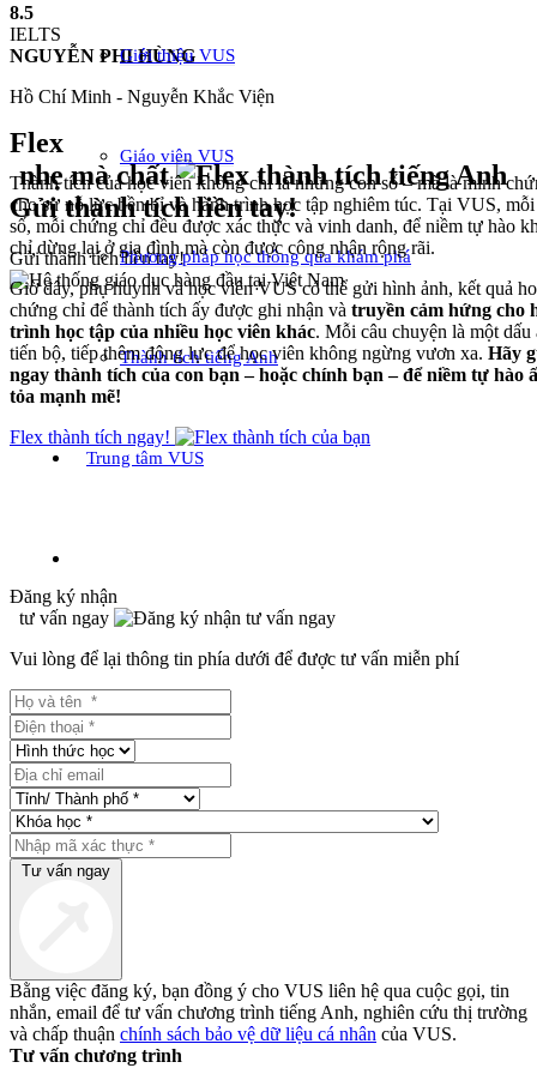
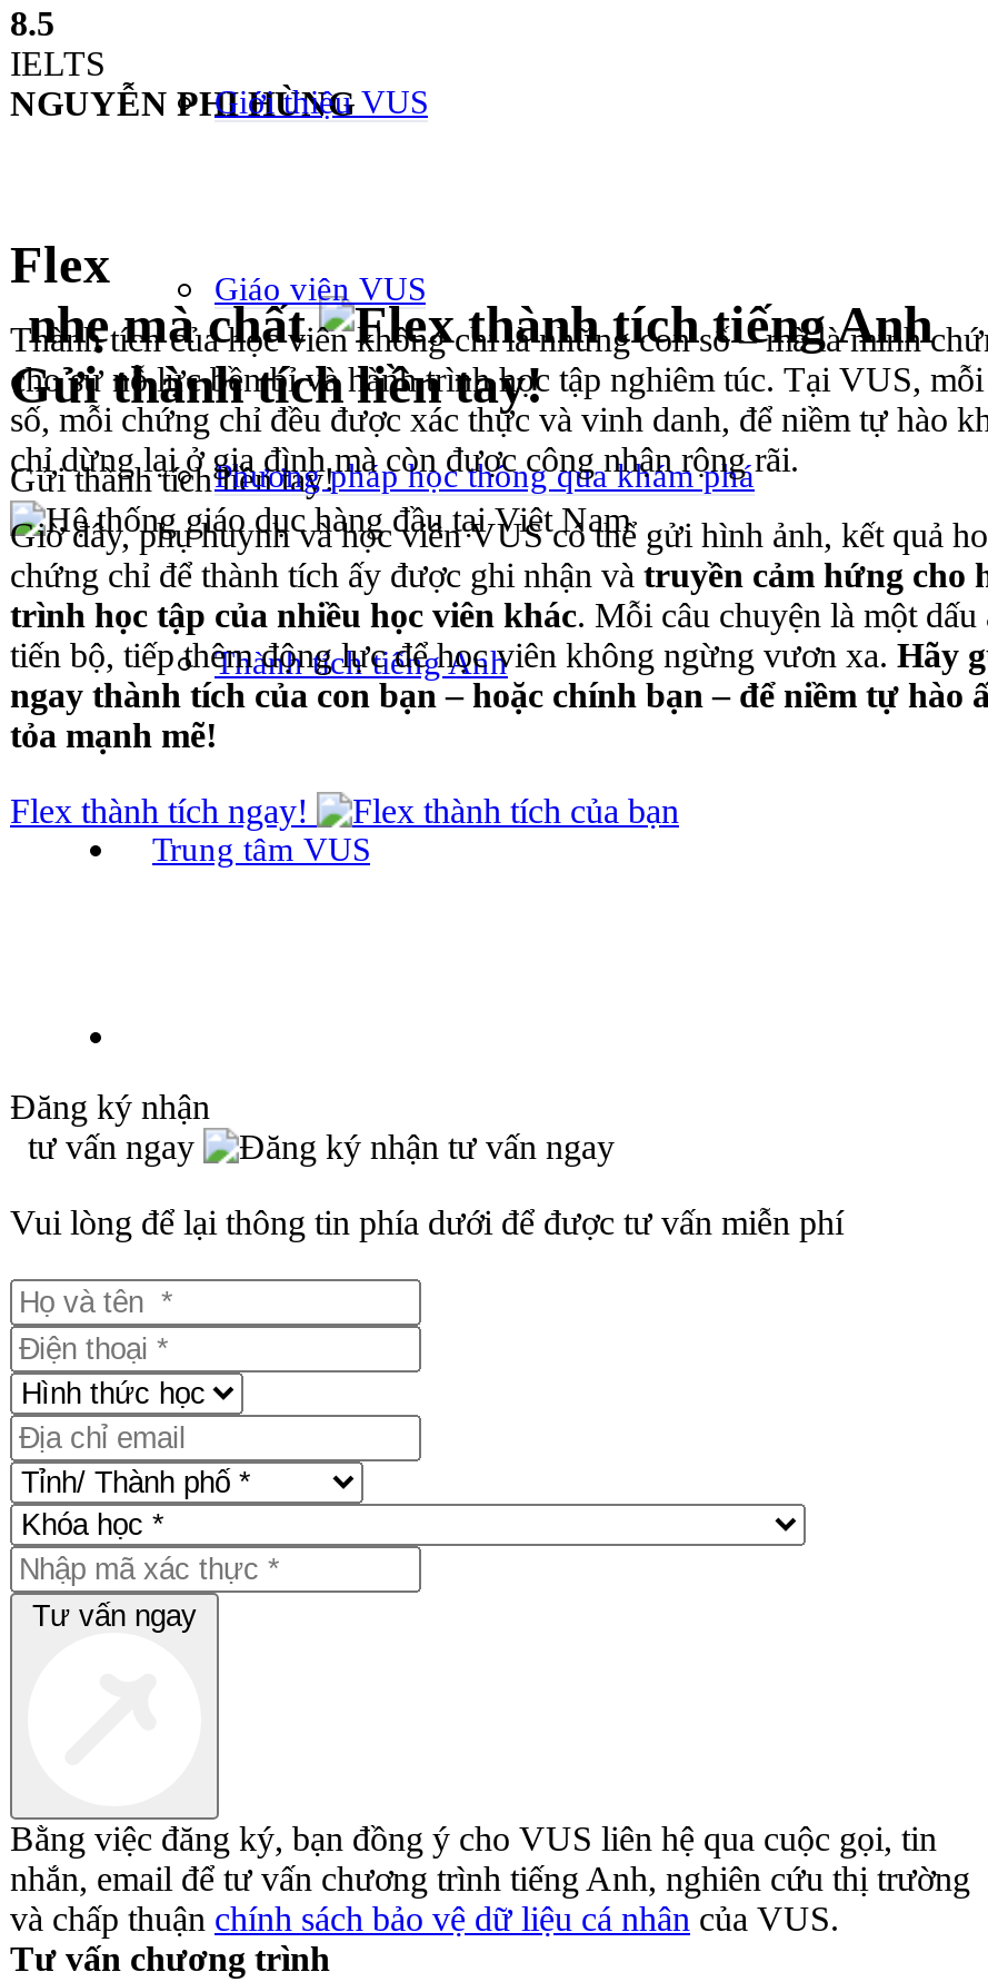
- Hồ Chí Minh - Nguyễn Khắc Viện
